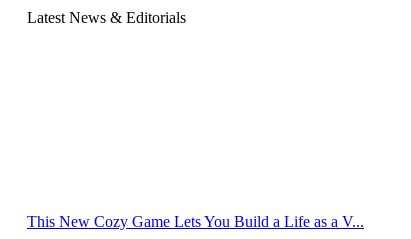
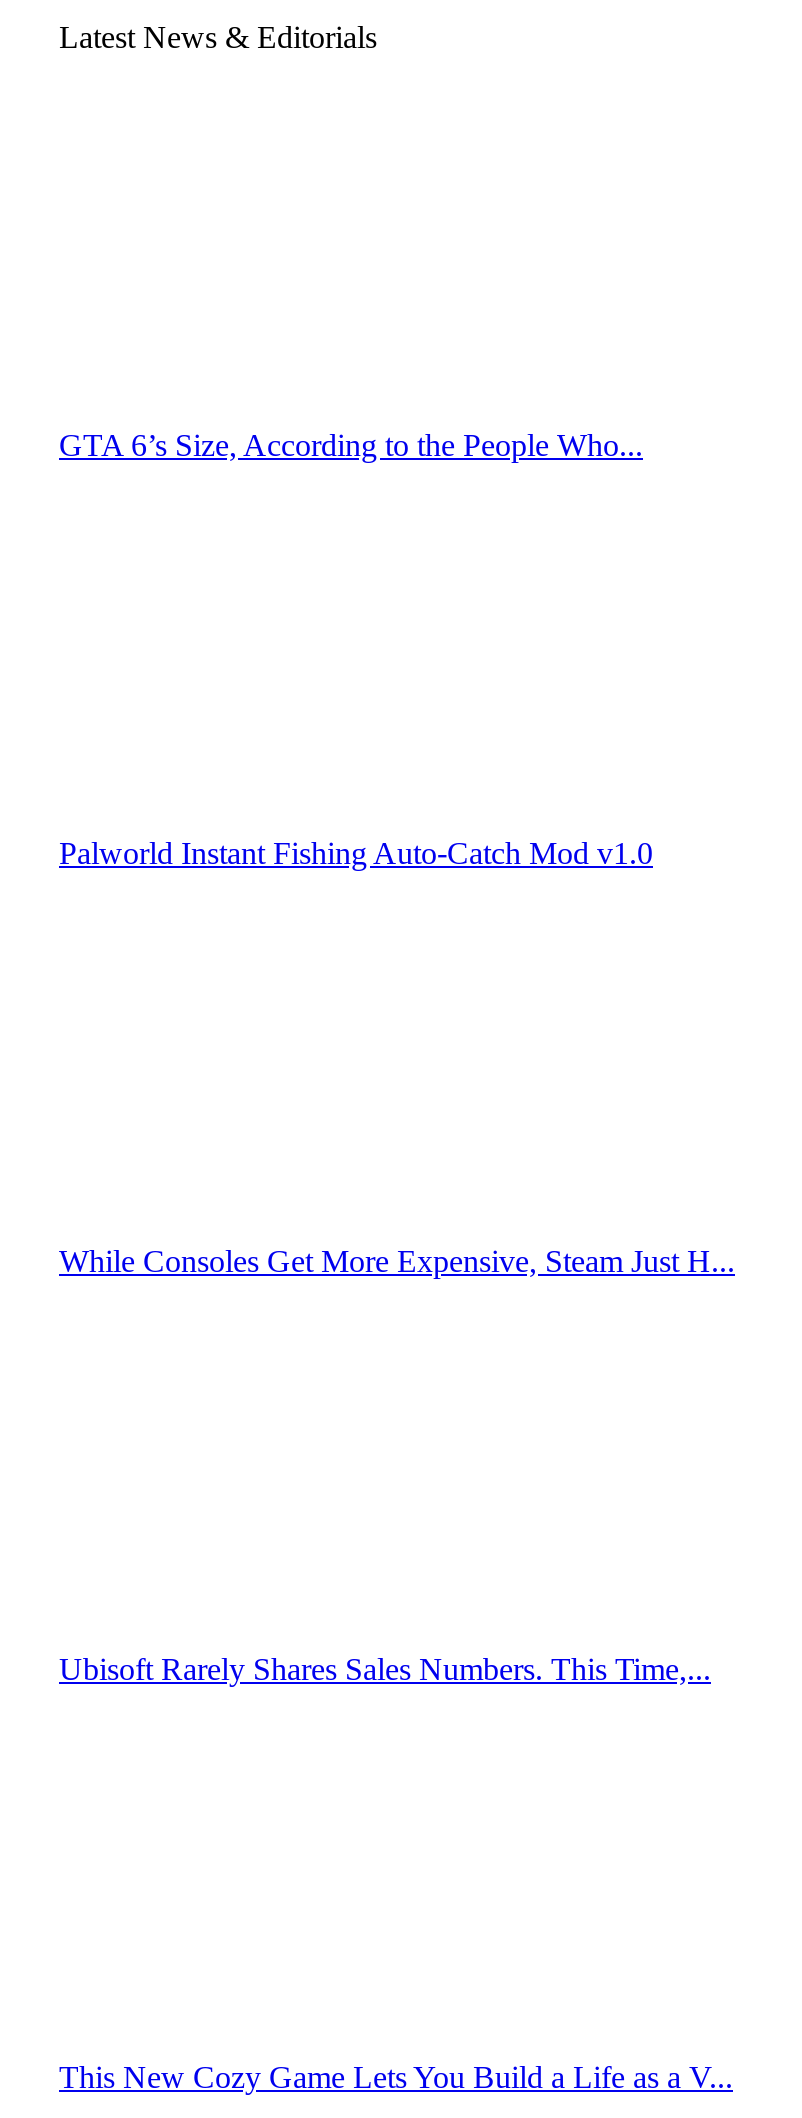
+ GTA 6’s Size, According to the People Who...

+ Palworld Instant Fishing Auto-Catch Mod v1.0

+ While Consoles Get More Expensive, Steam Just H...

+ Ubisoft Rarely Shares Sales Numbers. This Time,...
